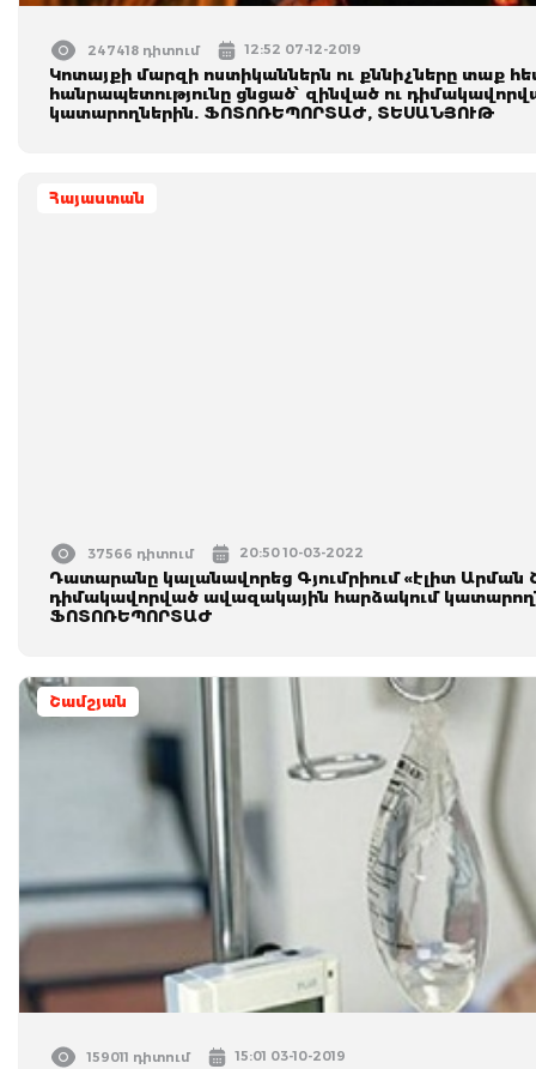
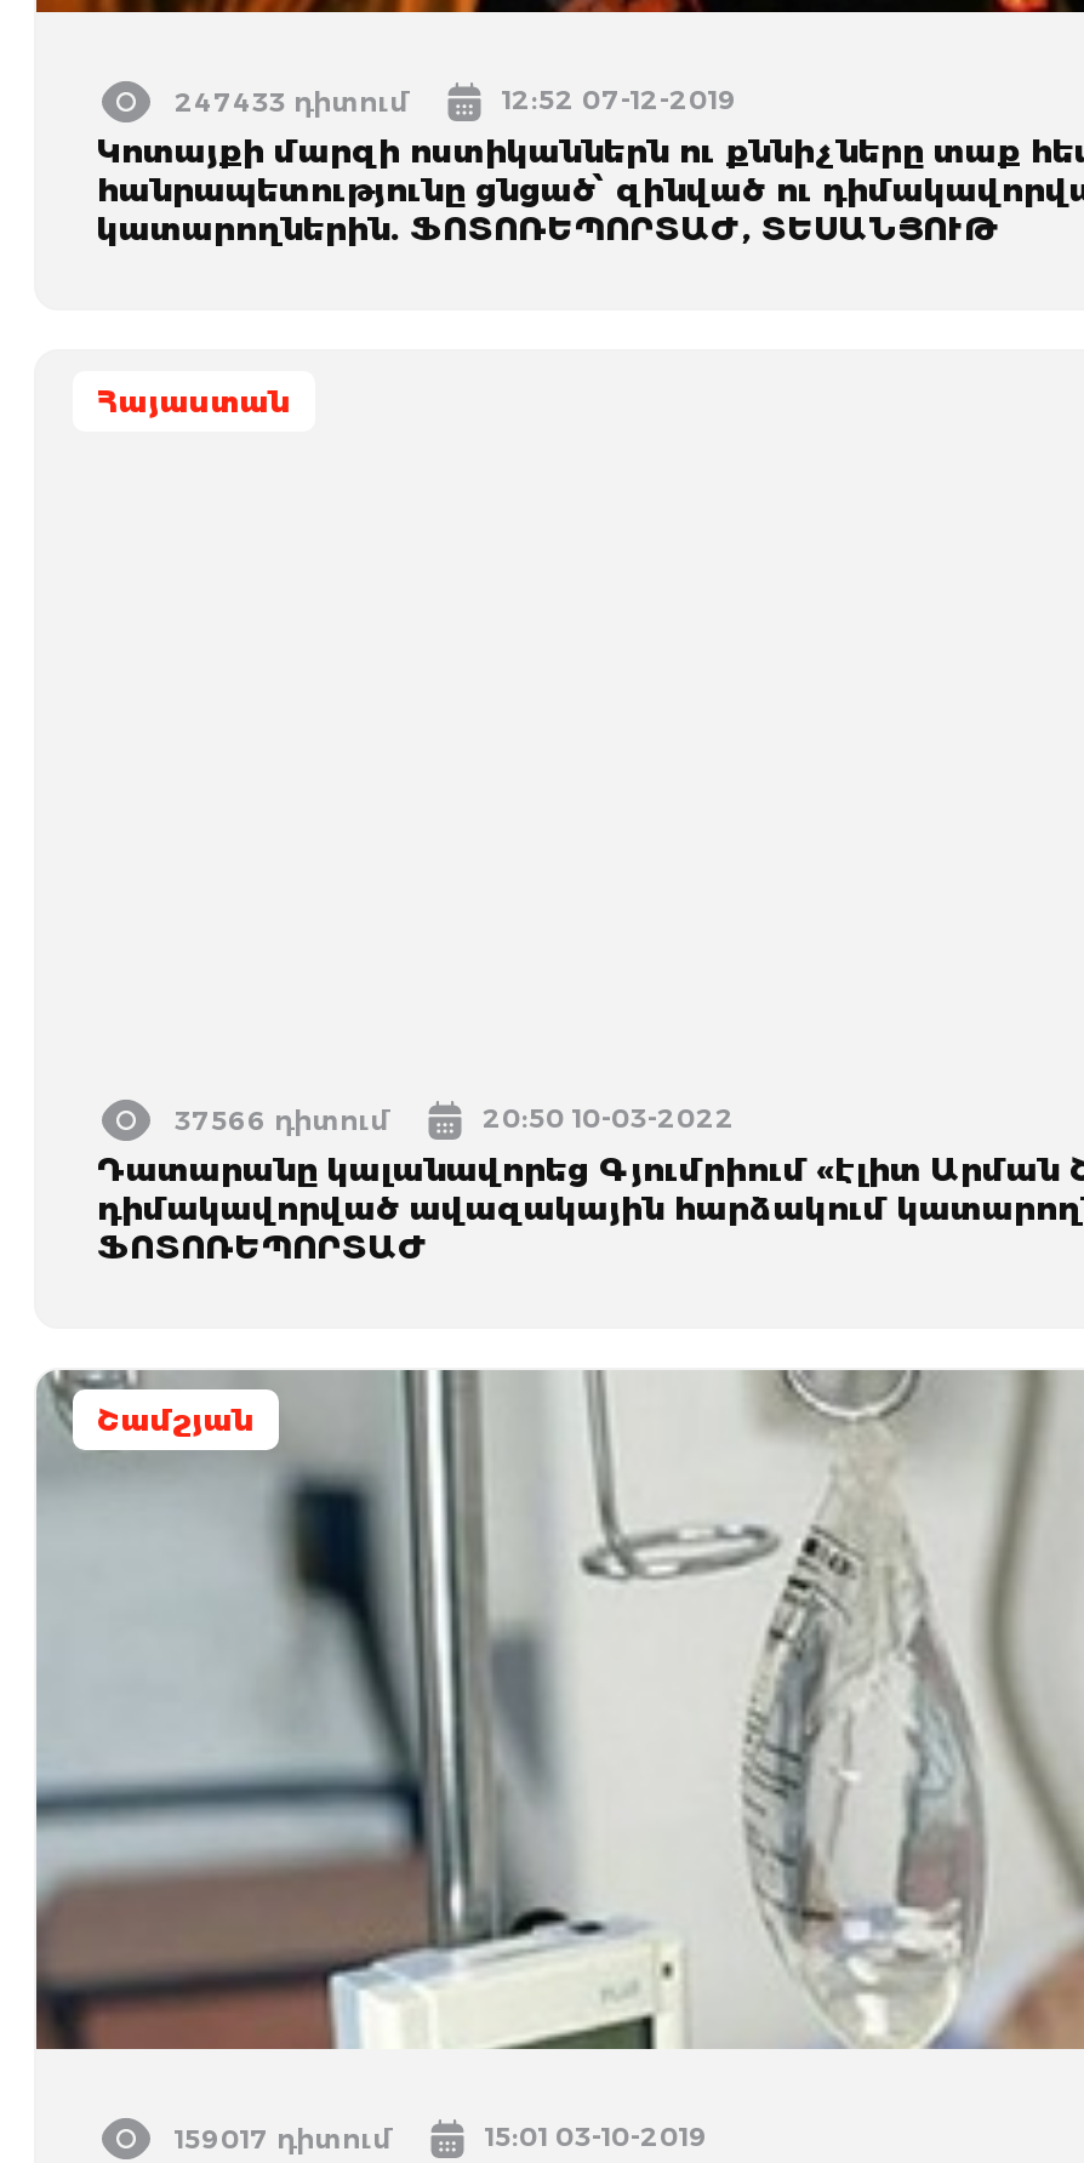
- 247418 դիտում
+ 247433 դիտում

- 159011 դիտում
+ 159017 դիտում
